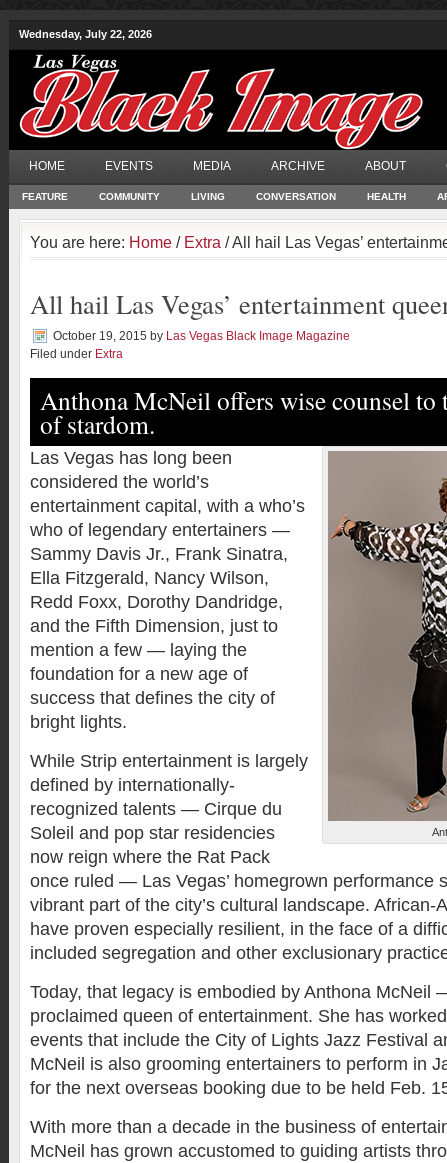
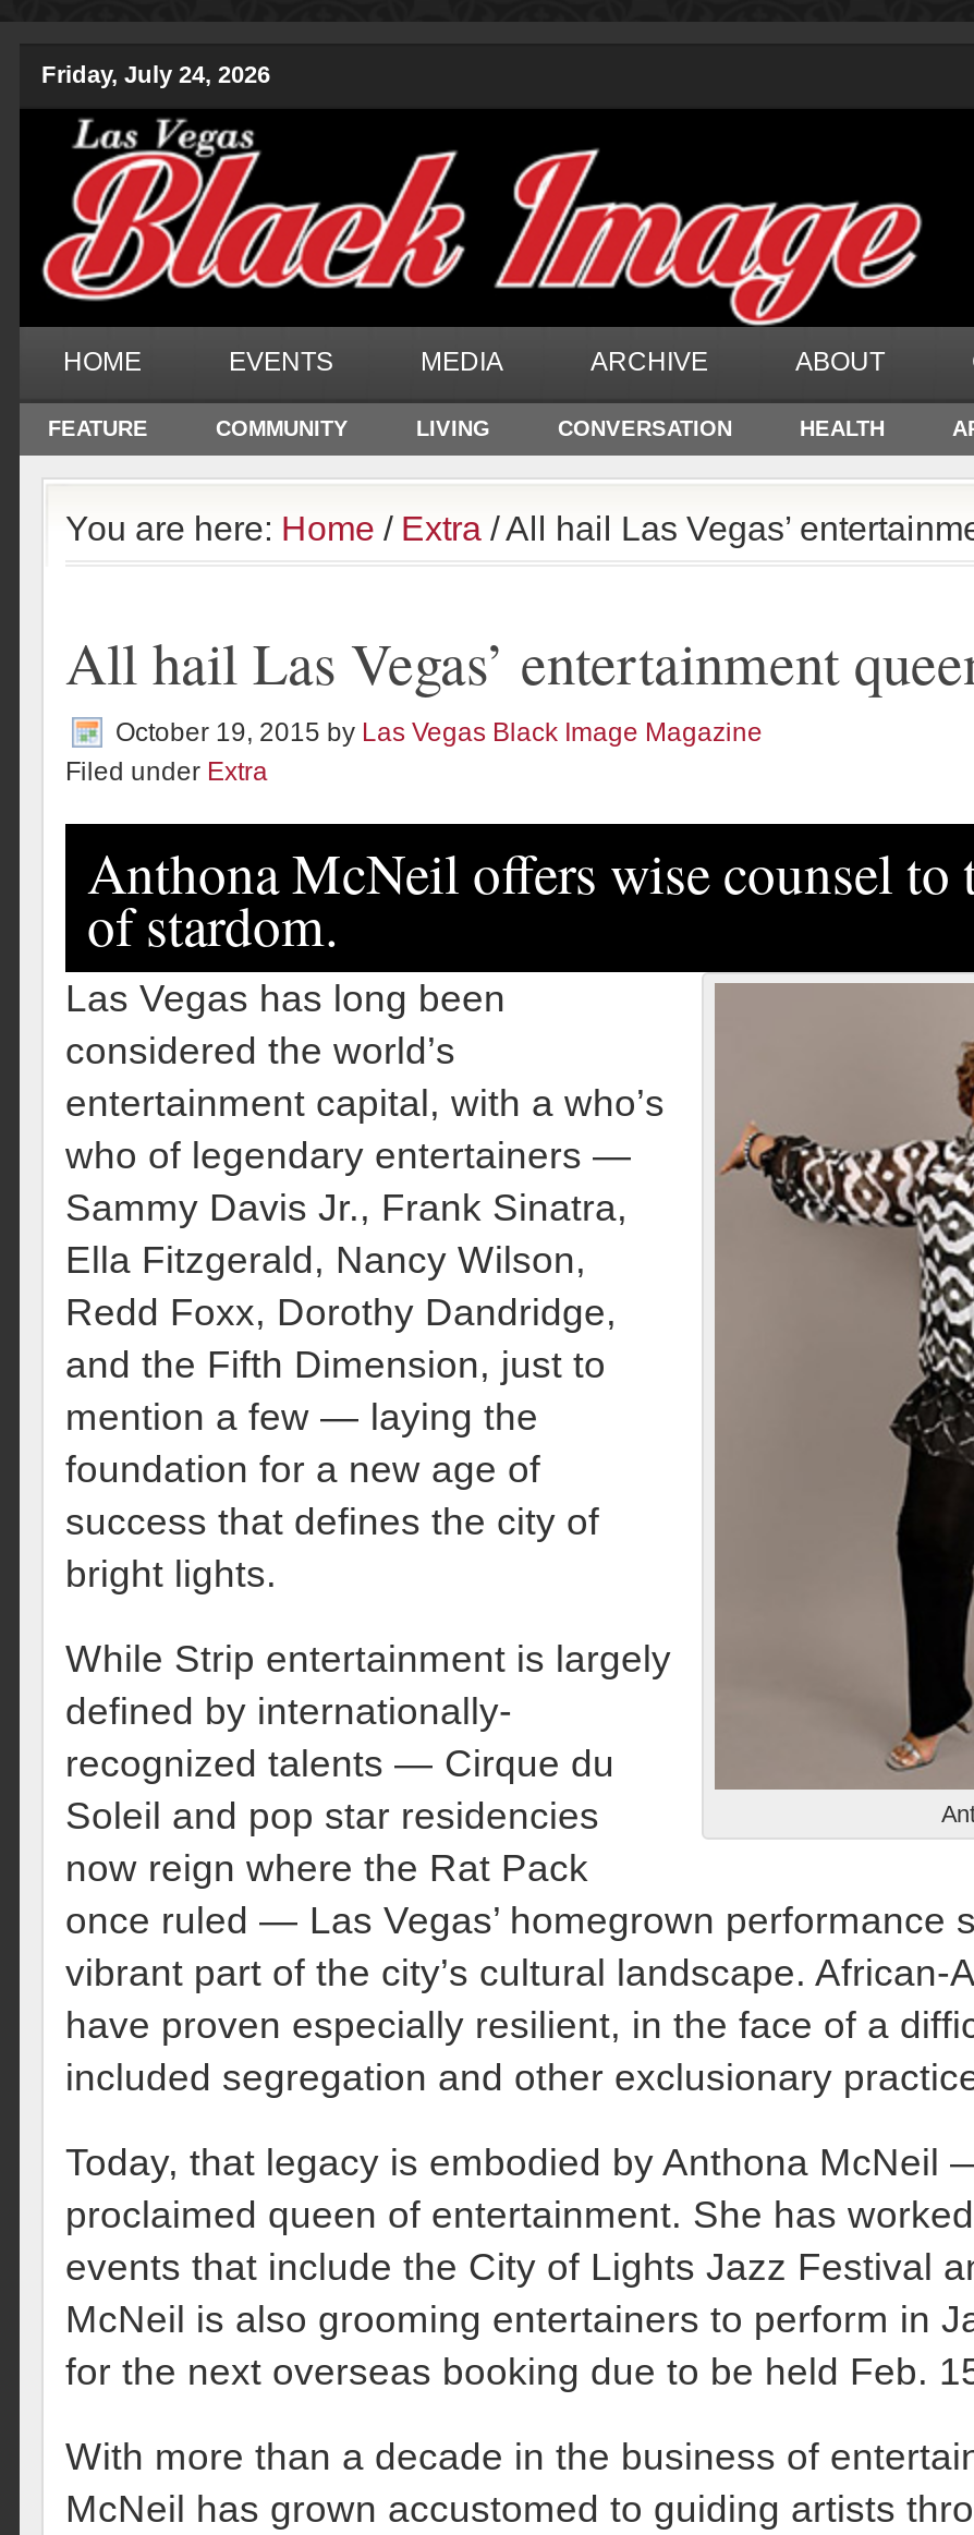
- Wednesday, July 22, 2026
+ Friday, July 24, 2026
